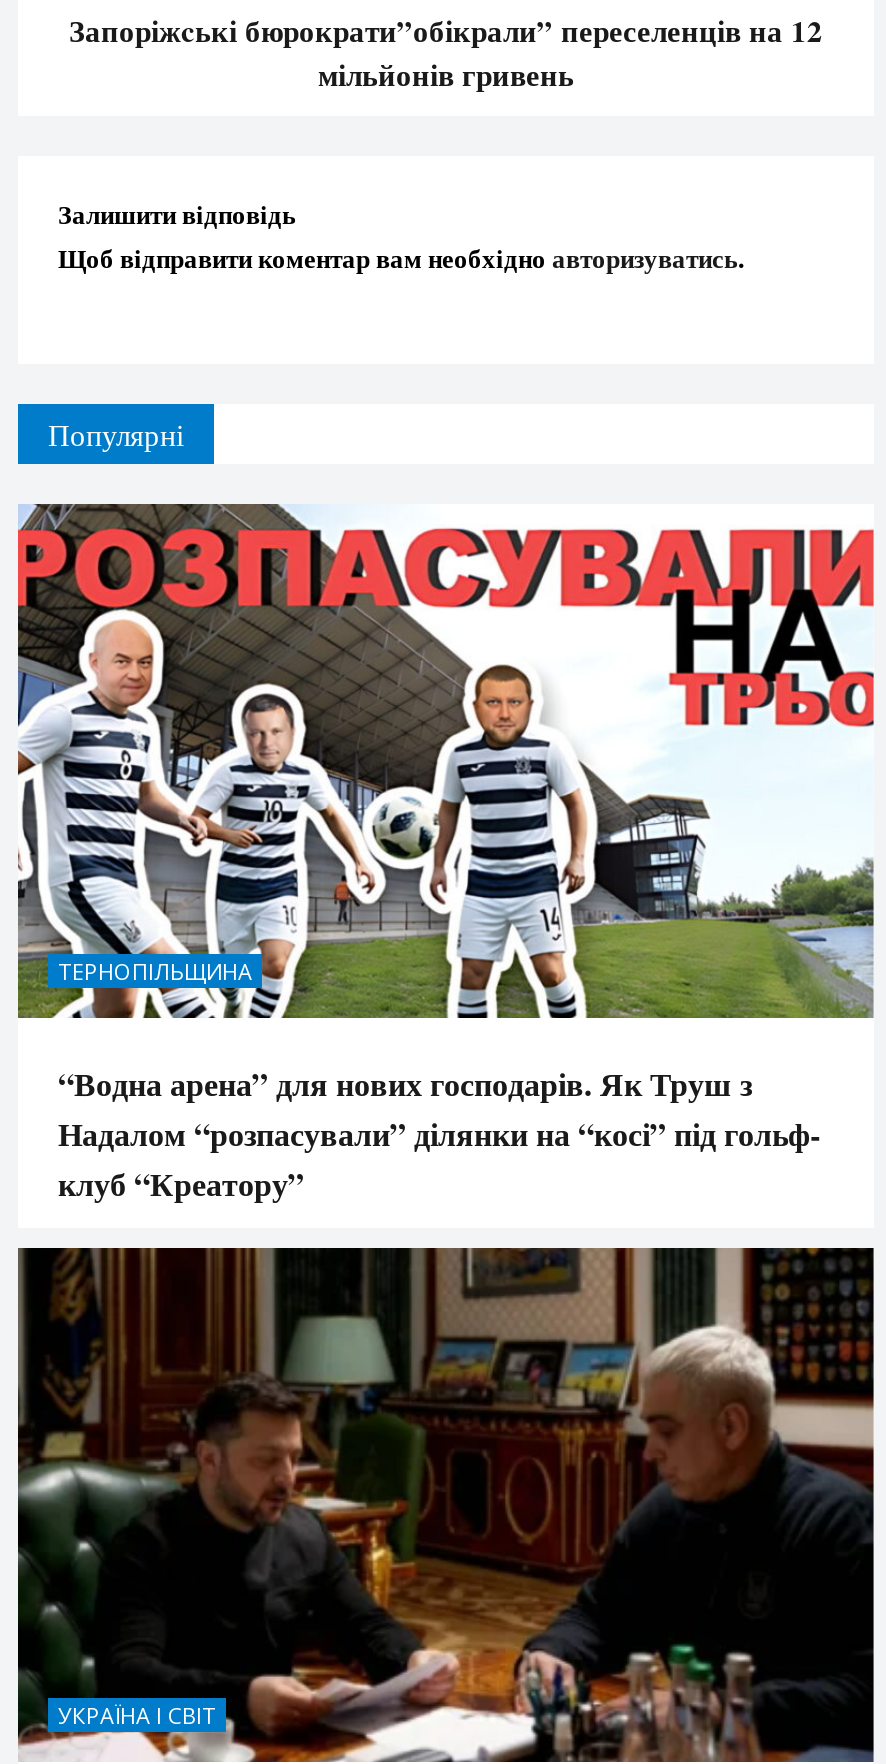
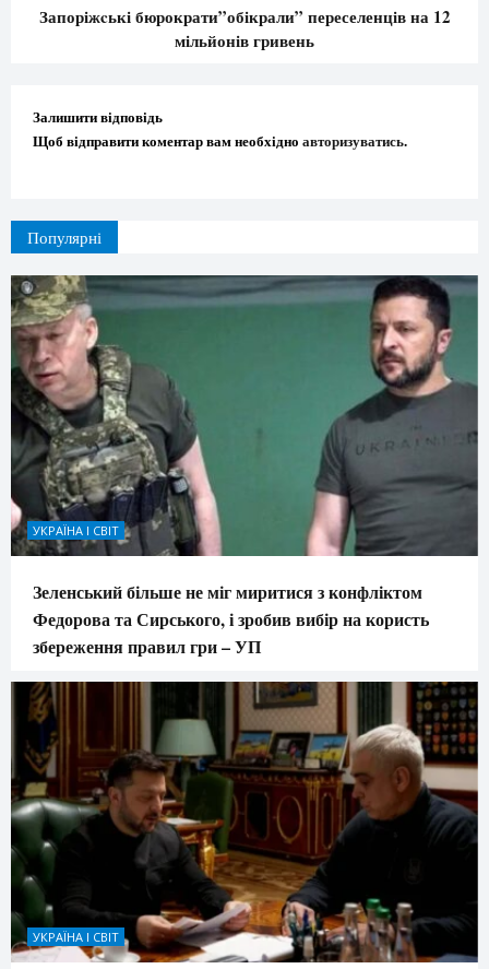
- [image]
- ТЕРНОПІЛЬЩИНА
+ [image]
+ УКРАЇНА І СВІТ

- “Водна арена” для нових господарів. Як Труш з
- Надалом “розпасували” ділянки на “косі” під гольф-
- клуб “Креатору”
+ Зеленський більше не міг миритися з конфліктом
+ Федорова та Сирського, і зробив вибір на користь
+ збереження правил гри – УП
